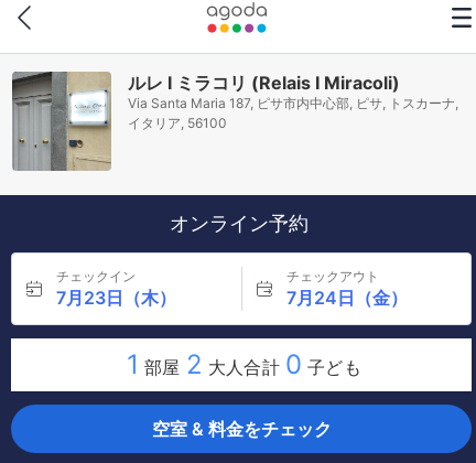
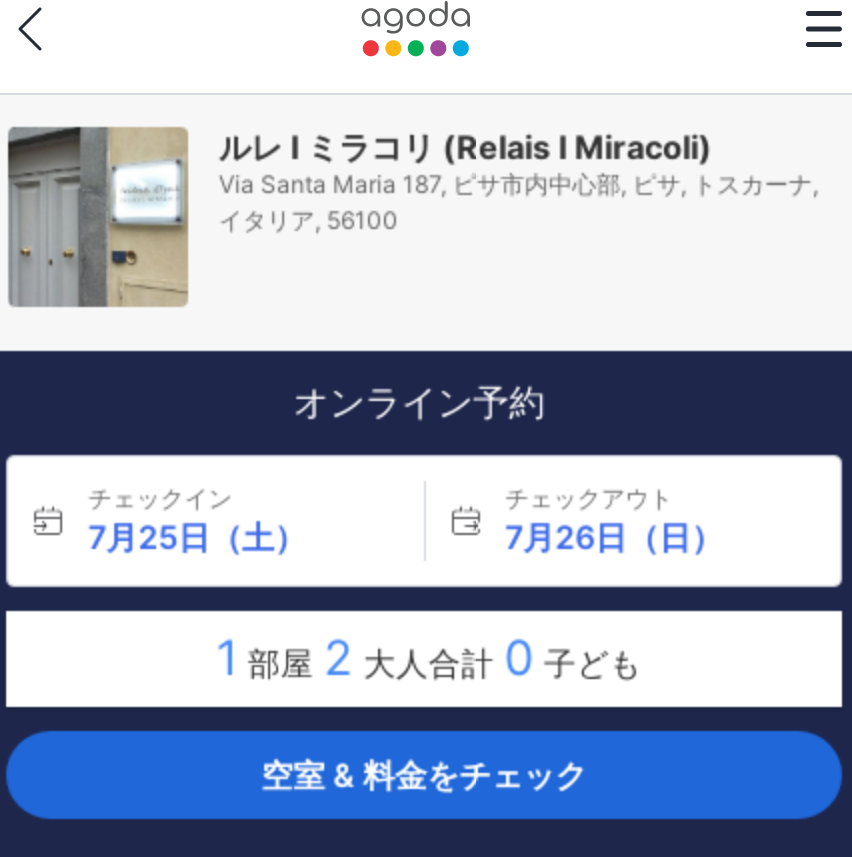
- 7月23日（木）
+ 7月25日（土）

- 7月24日（金）
+ 7月26日（日）
